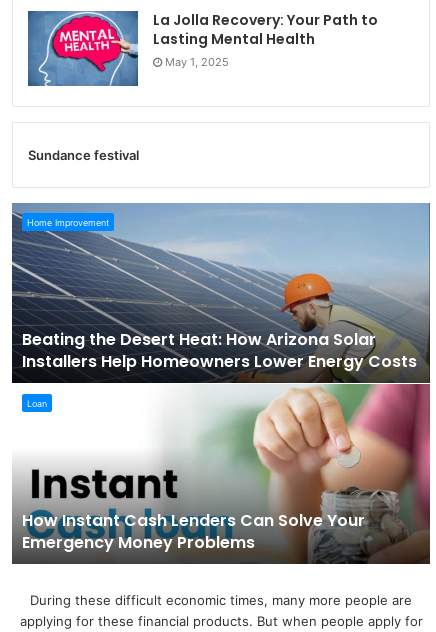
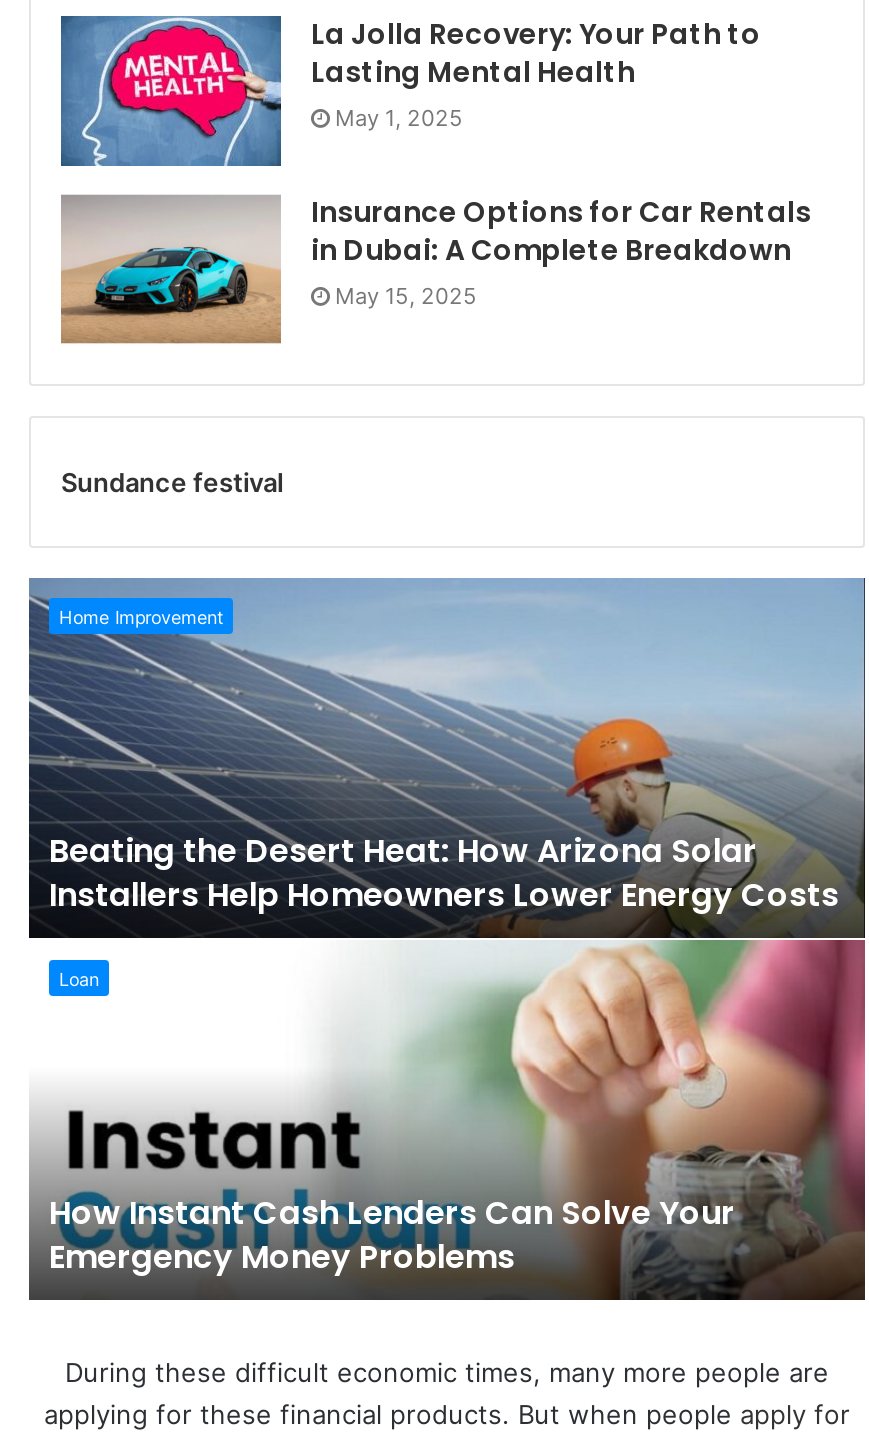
+ [image]
+ Insurance Options for Car Rentals
+ in Dubai: A Complete Breakdown
+ May 15, 2025
